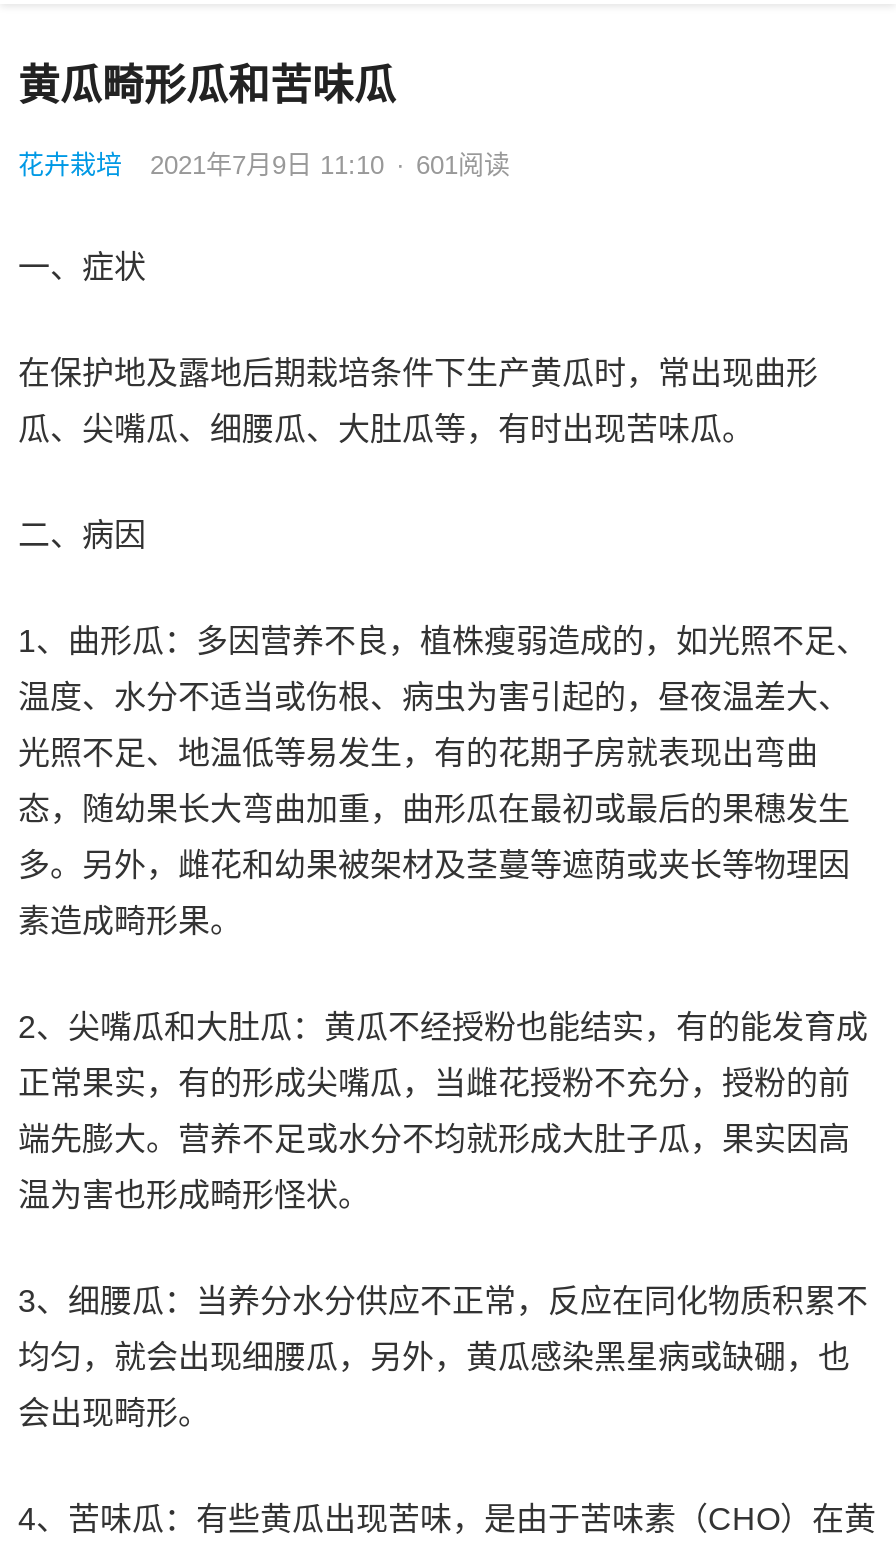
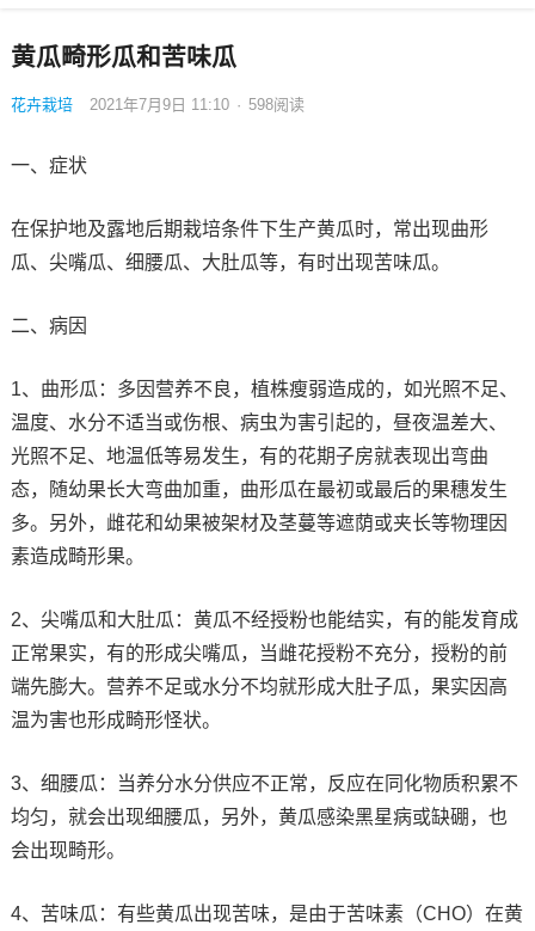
- 花卉栽培 2021年7月9日 11:10 · 601阅读
+ 花卉栽培 2021年7月9日 11:10 · 598阅读
